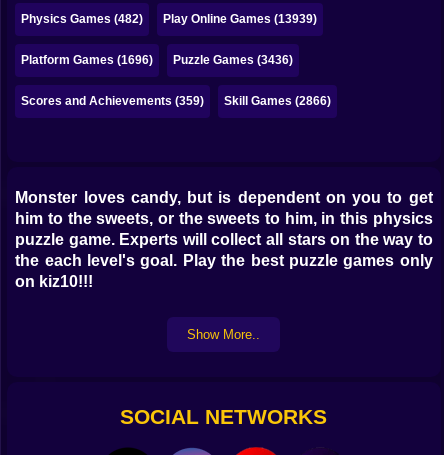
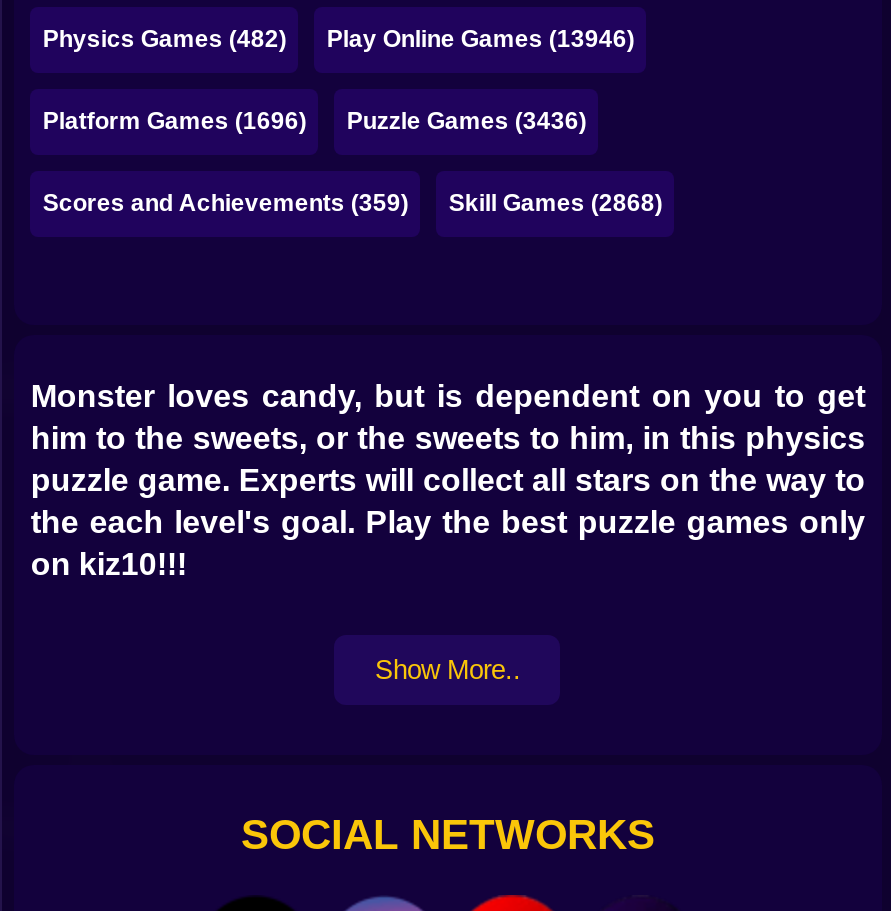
- Play Online Games (13939)
+ Play Online Games (13946)

- Scores and Achievements (359) Skill Games (2866)
+ Scores and Achievements (359) Skill Games (2868)
